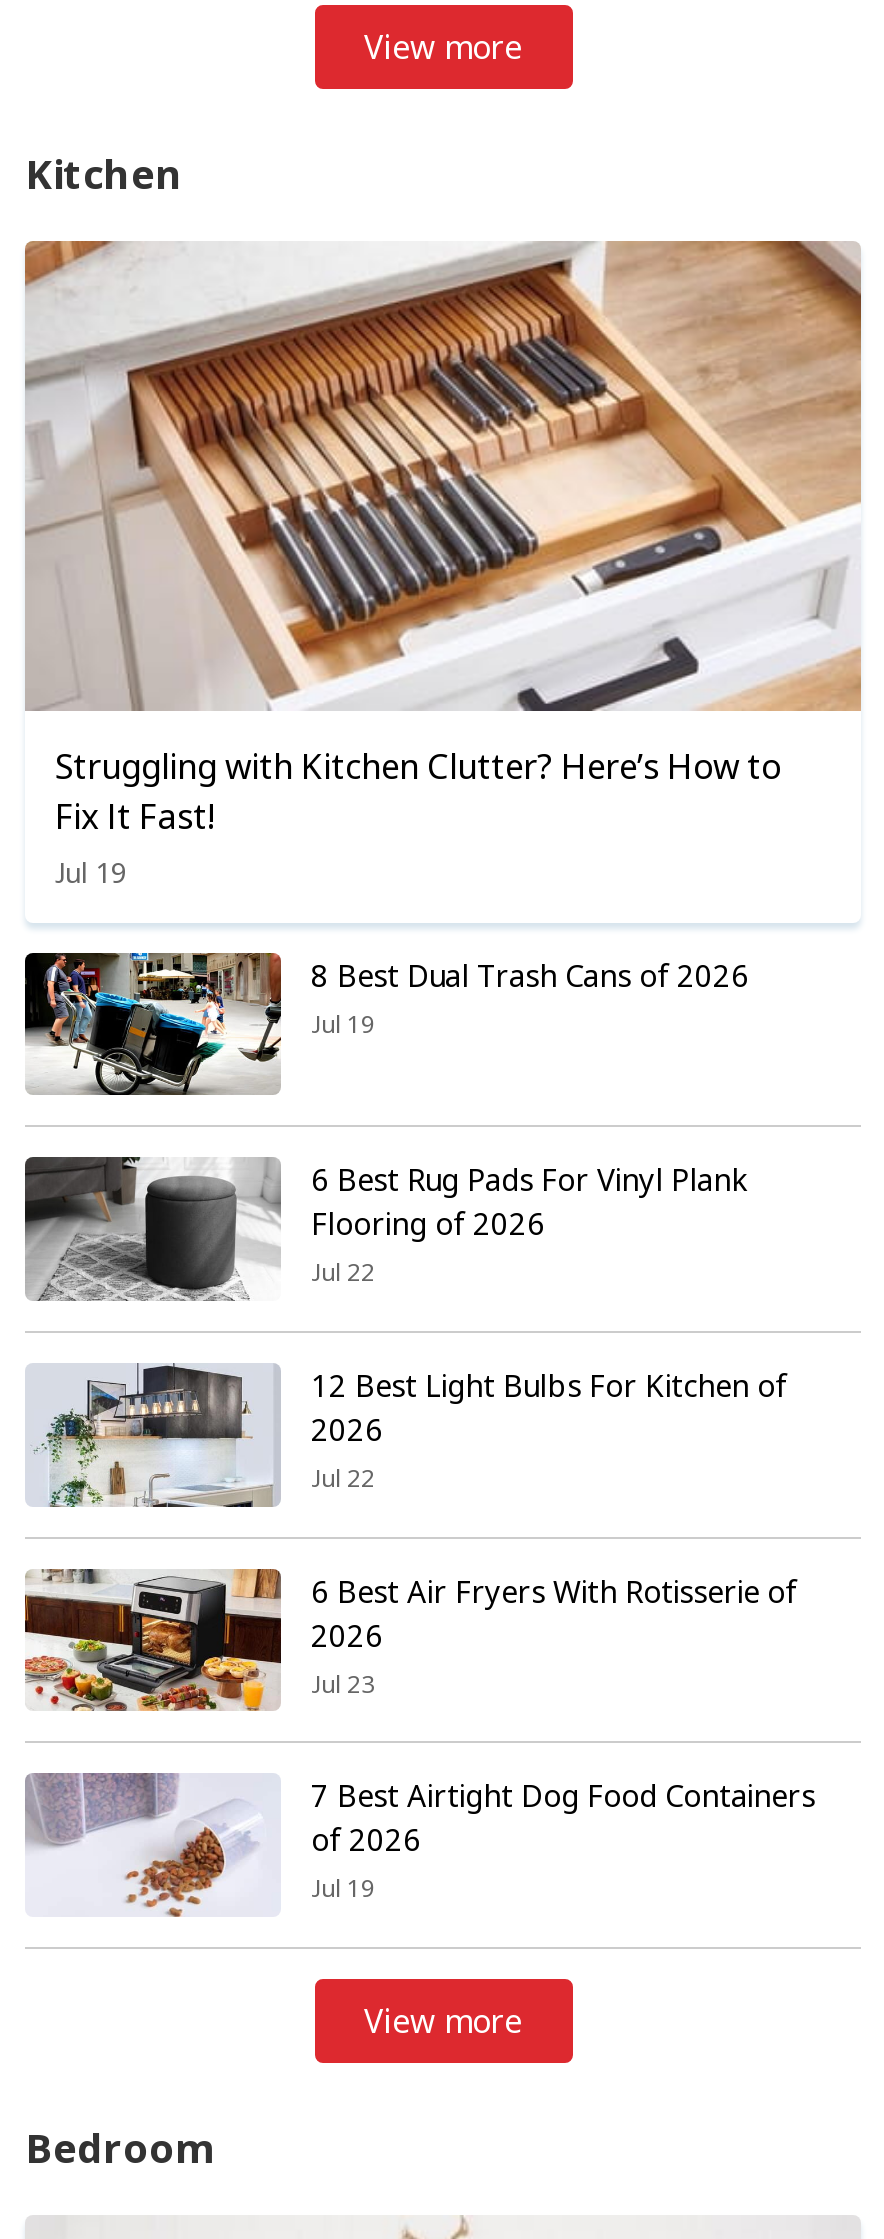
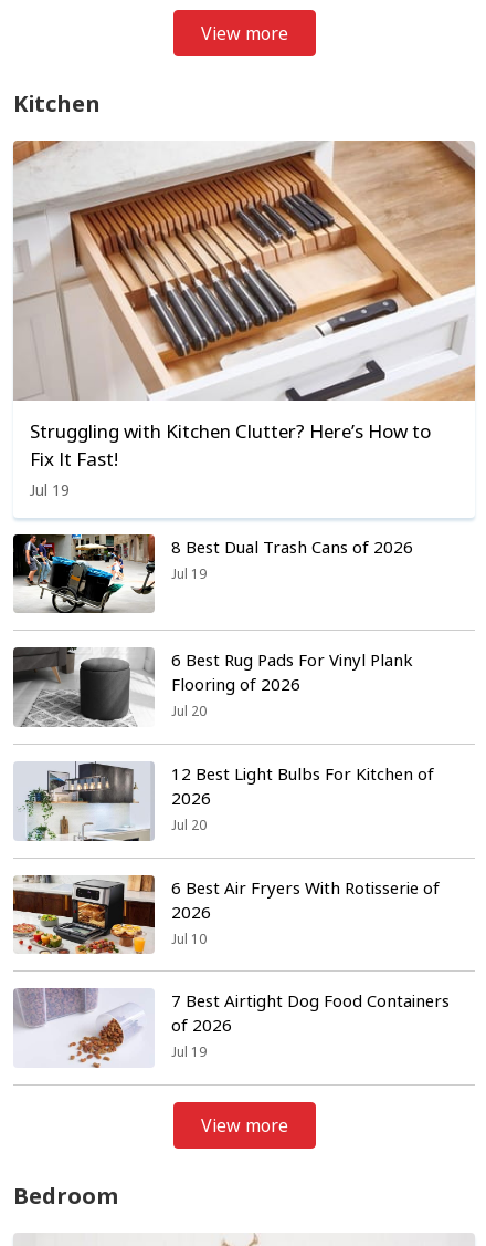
- Jul 22
+ Jul 20

- Jul 22
+ Jul 20

- Jul 23
+ Jul 10
